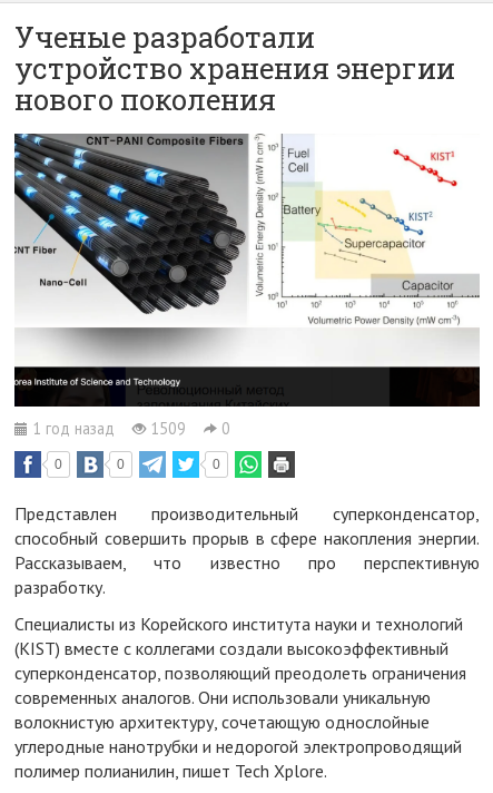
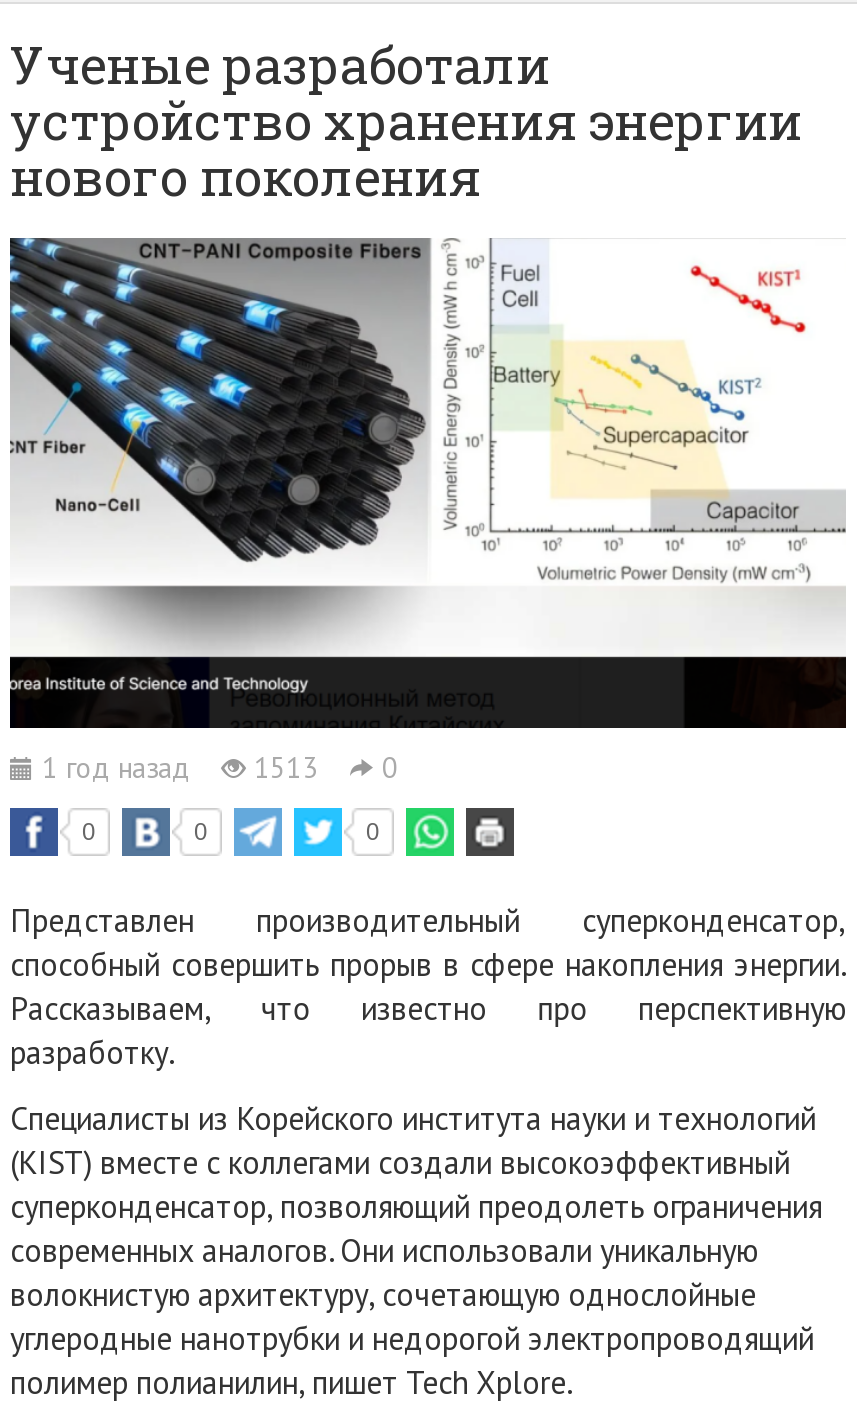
- 1 год назад 1509 0
+ 1 год назад 1513 0
